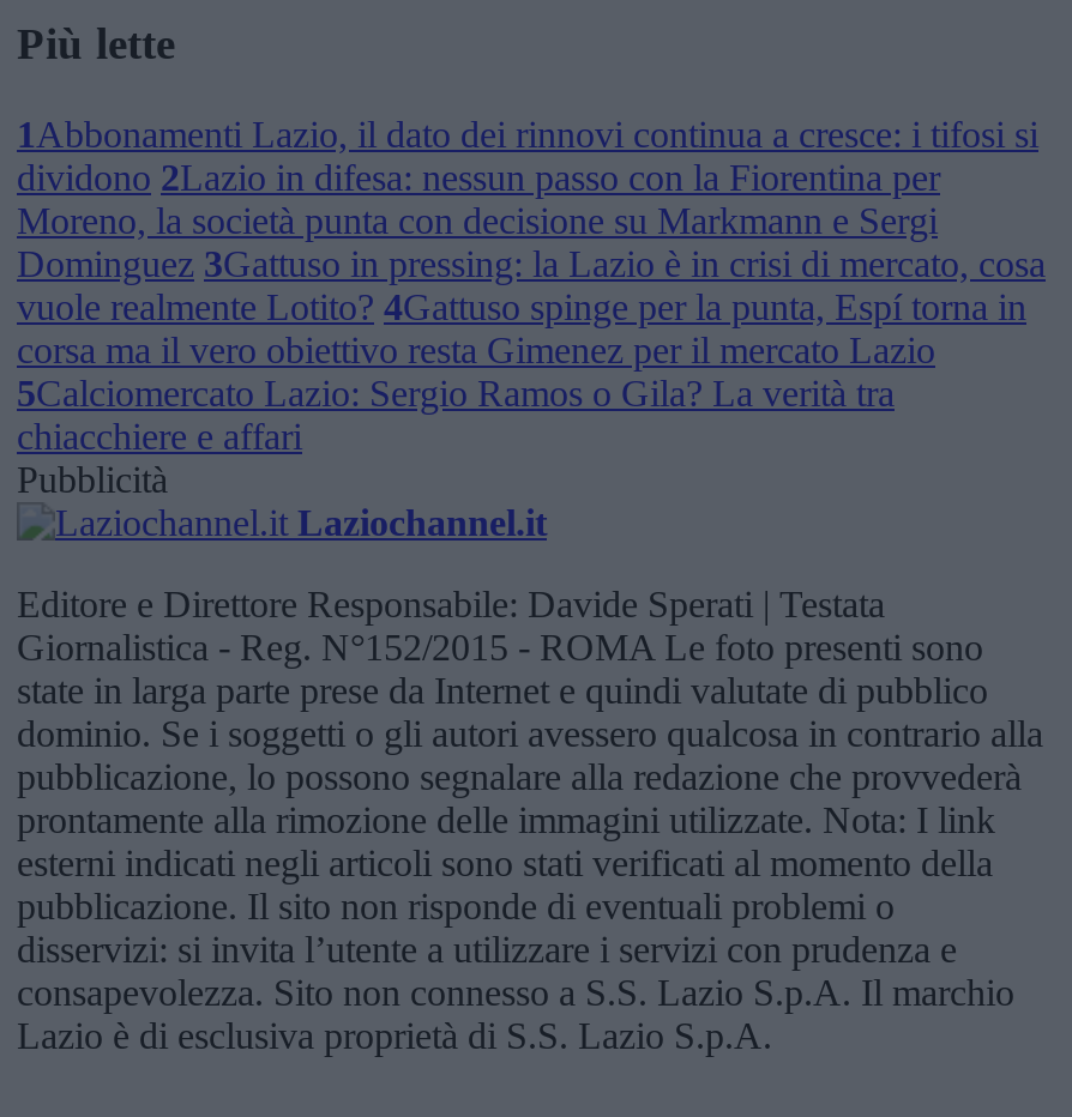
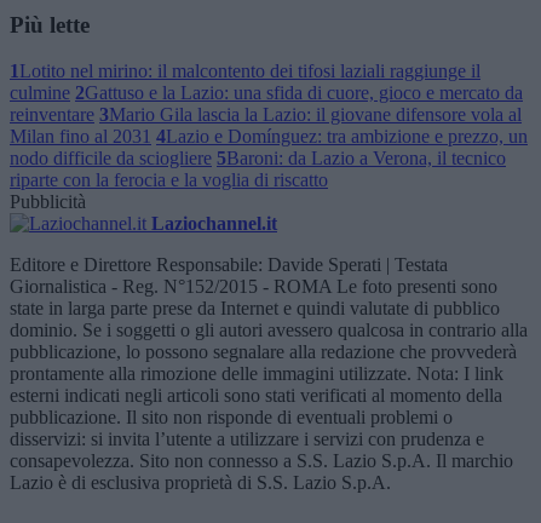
- 1Abbonamenti Lazio, il dato dei rinnovi continua a cresce: i tifosi si
- dividono 2Lazio in difesa: nessun passo con la Fiorentina per
- Moreno, la società punta con decisione su Markmann e Sergi
- Dominguez 3Gattuso in pressing: la Lazio è in crisi di mercato, cosa
- vuole realmente Lotito? 4Gattuso spinge per la punta, Espí torna in
- corsa ma il vero obiettivo resta Gimenez per il mercato Lazio
- 5Calciomercato Lazio: Sergio Ramos o Gila? La verità tra
- chiacchiere e affari
+ 1Lotito nel mirino: il malcontento dei tifosi laziali raggiunge il
+ culmine 2Gattuso e la Lazio: una sfida di cuore, gioco e mercato da
+ reinventare 3Mario Gila lascia la Lazio: il giovane difensore vola al
+ Milan fino al 2031 4Lazio e Domínguez: tra ambizione e prezzo, un
+ nodo difficile da sciogliere 5Baroni: da Lazio a Verona, il tecnico
+ riparte con la ferocia e la voglia di riscatto
